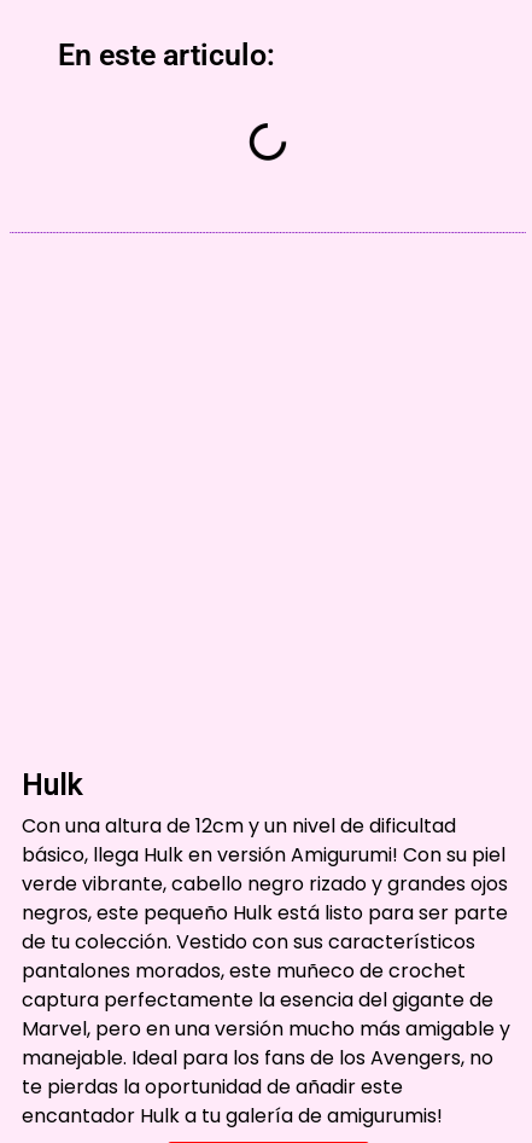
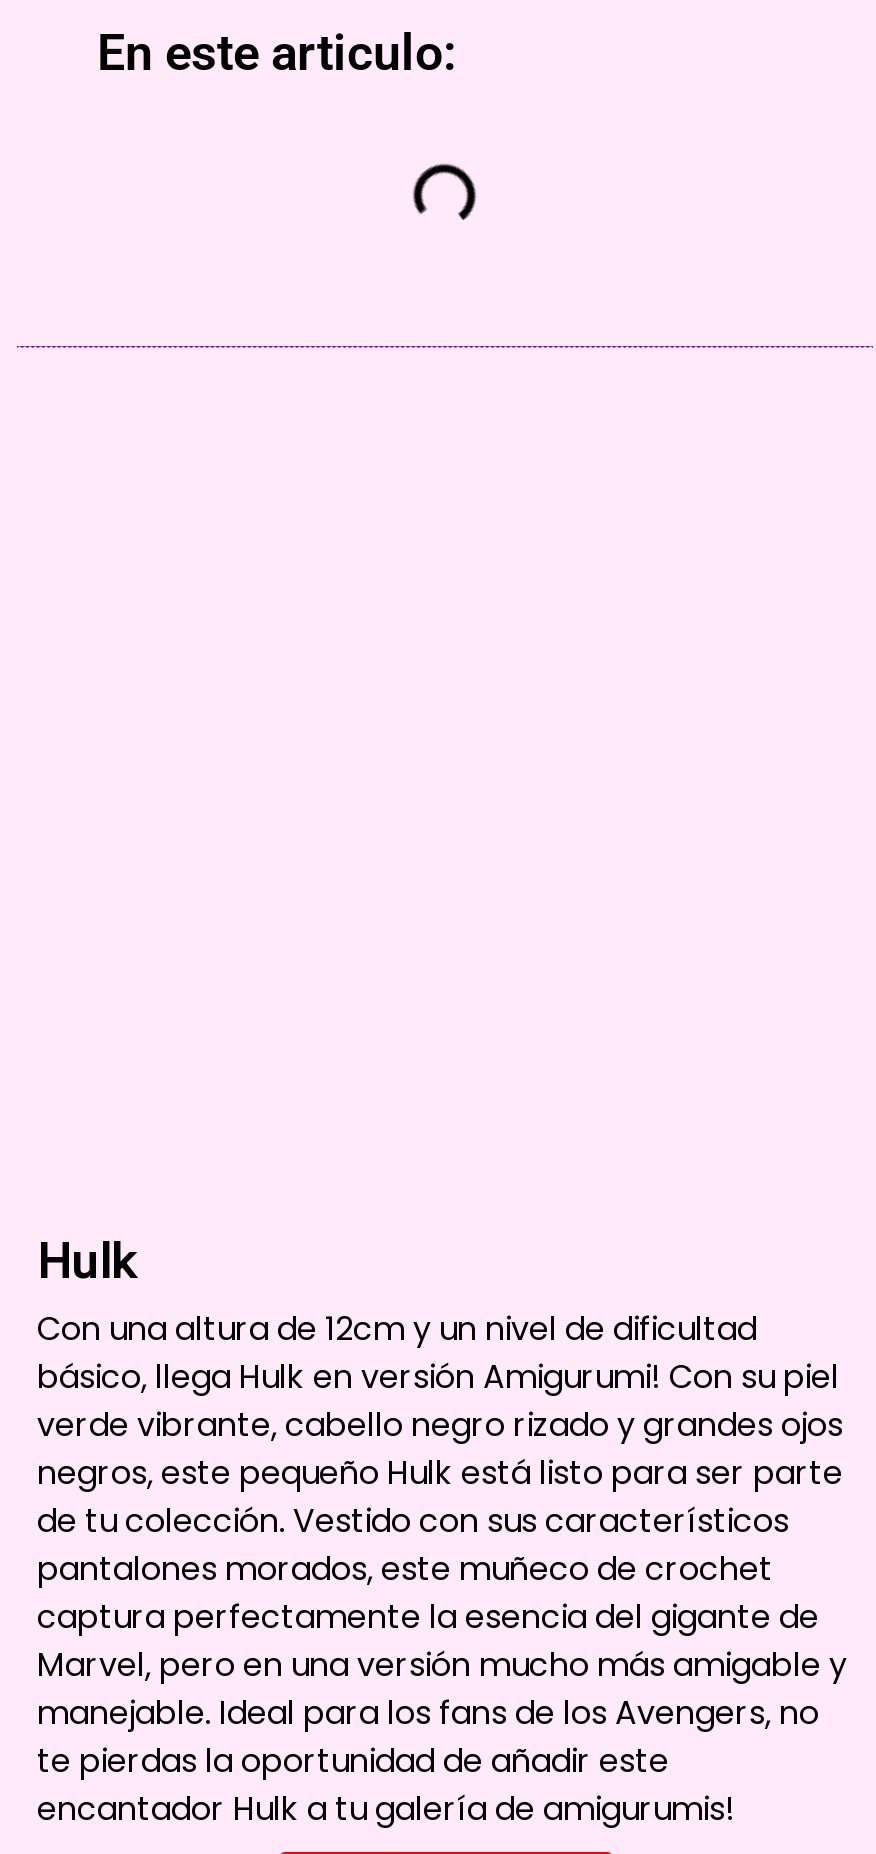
- [image]
+ [image]
